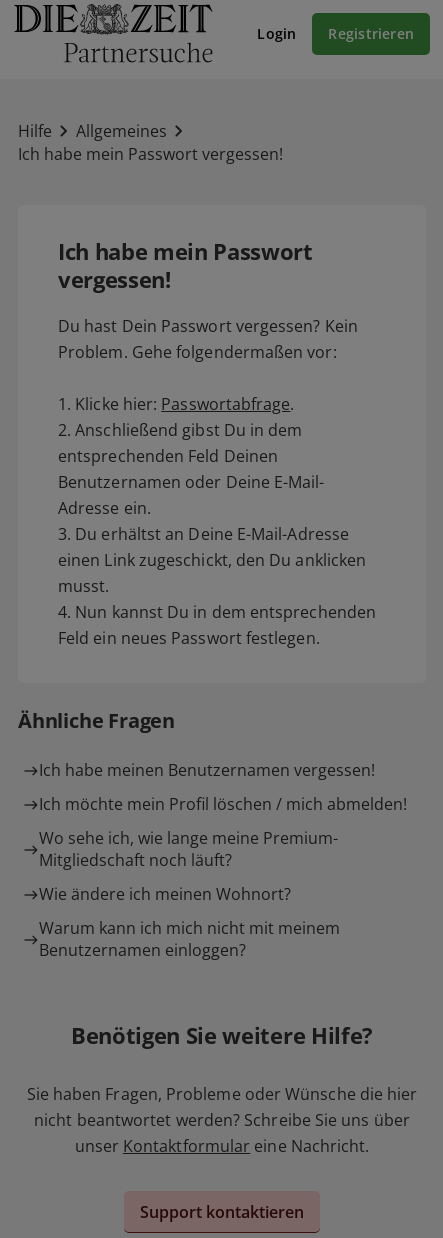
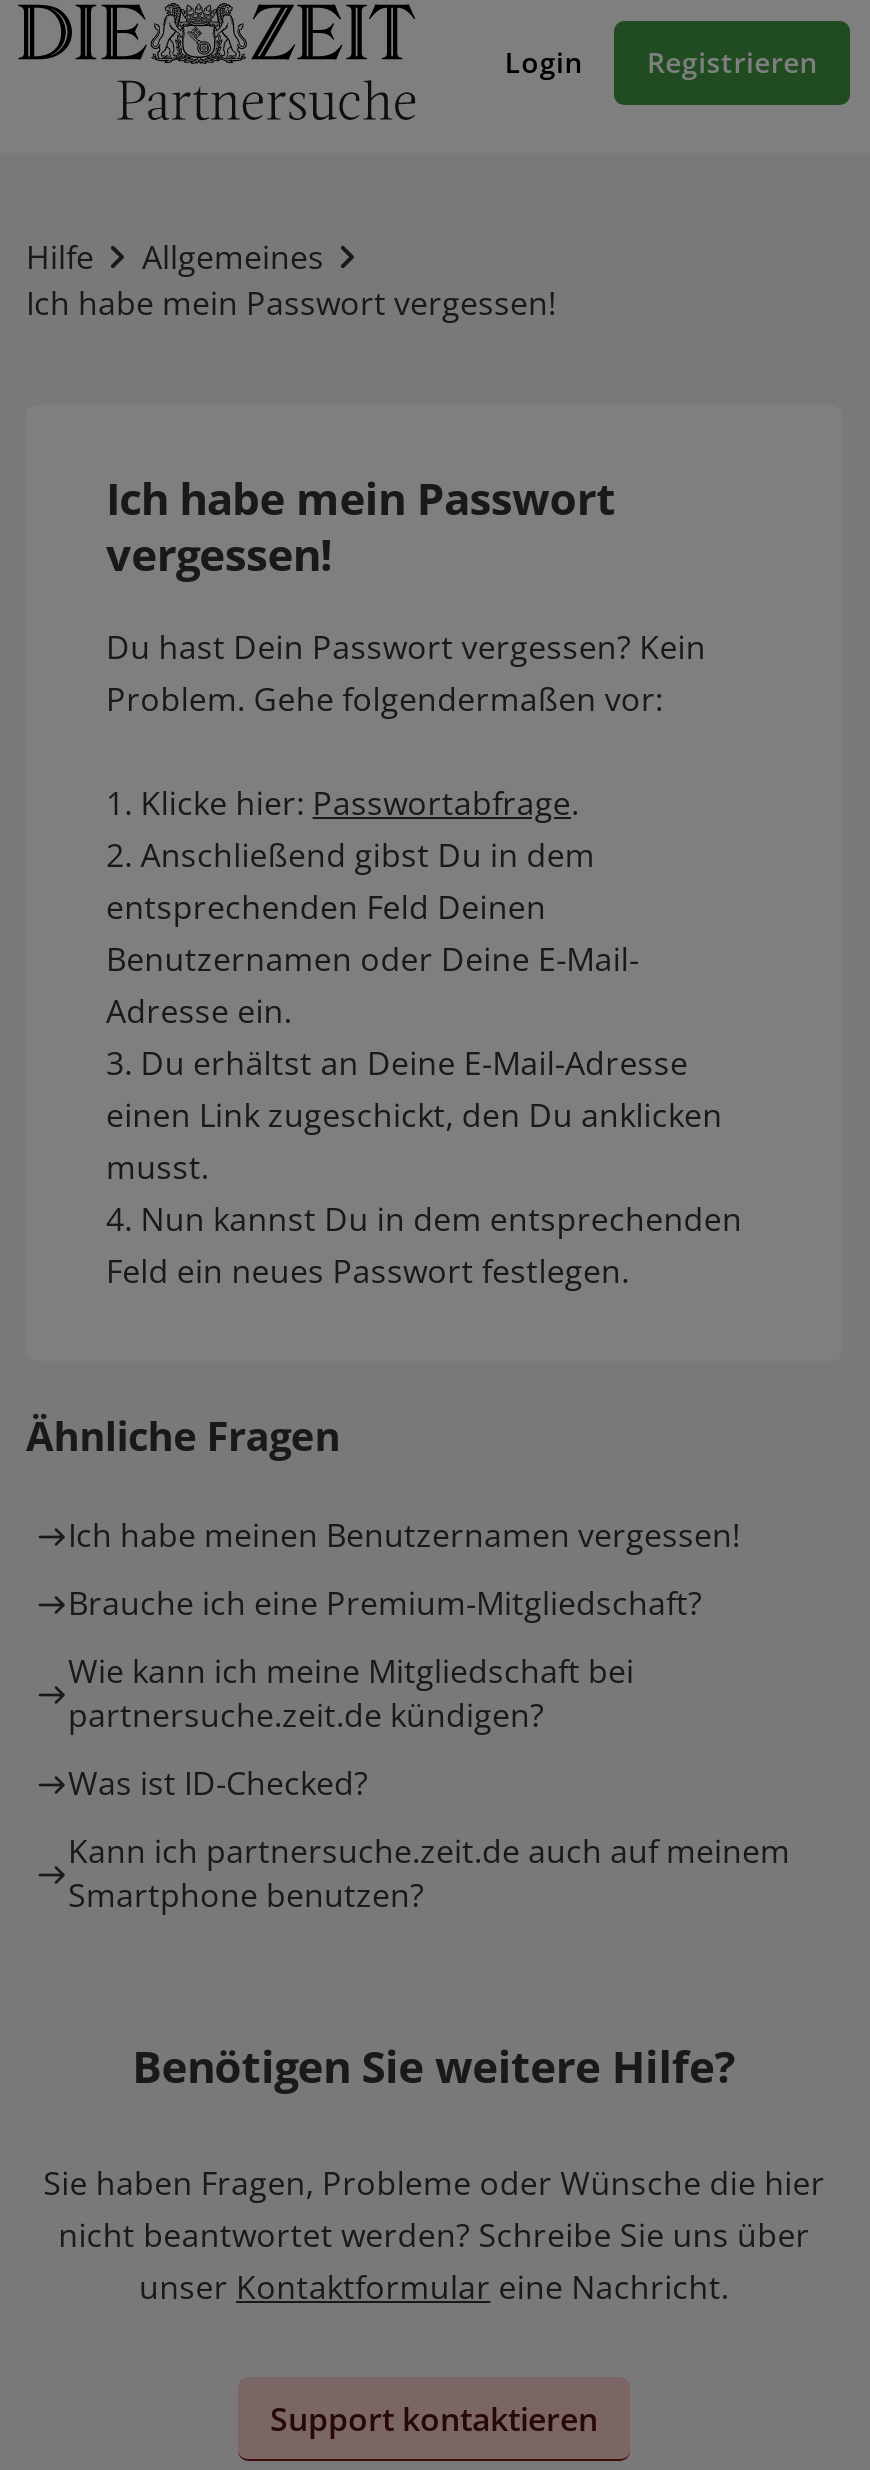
- Ich möchte mein Profil löschen / mich abmelden!
+ Brauche ich eine Premium-Mitgliedschaft?

- Wo sehe ich, wie lange meine Premium-
- Mitgliedschaft noch läuft?
+ Wie kann ich meine Mitgliedschaft bei
+ partnersuche.zeit.de kündigen?

- Wie ändere ich meinen Wohnort?
+ Was ist ID-Checked?

- Warum kann ich mich nicht mit meinem
- Benutzernamen einloggen?
+ Kann ich partnersuche.zeit.de auch auf meinem
+ Smartphone benutzen?
